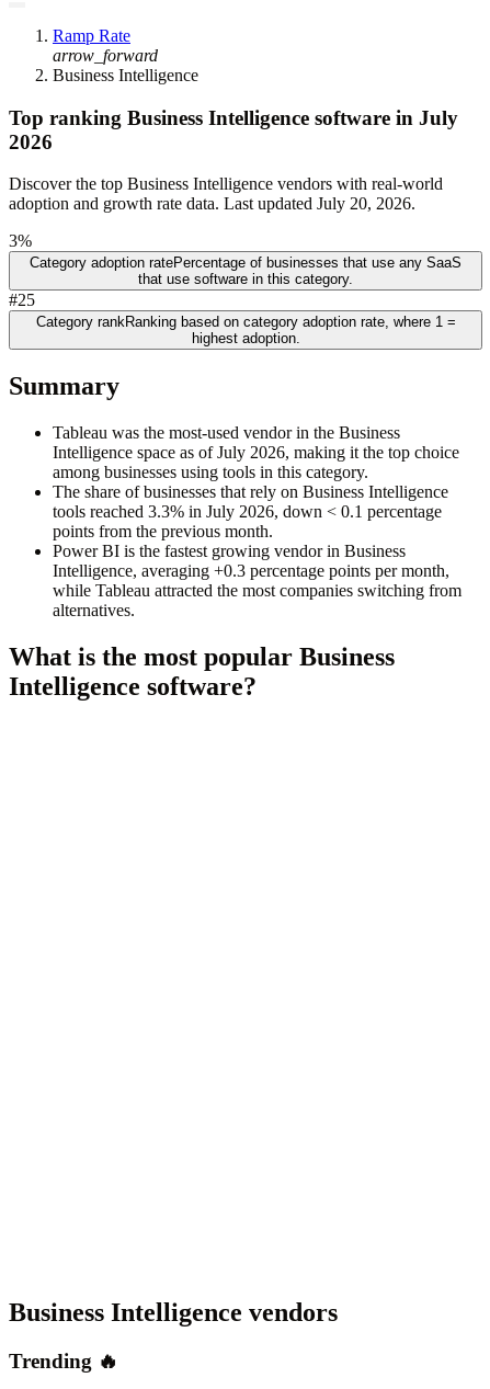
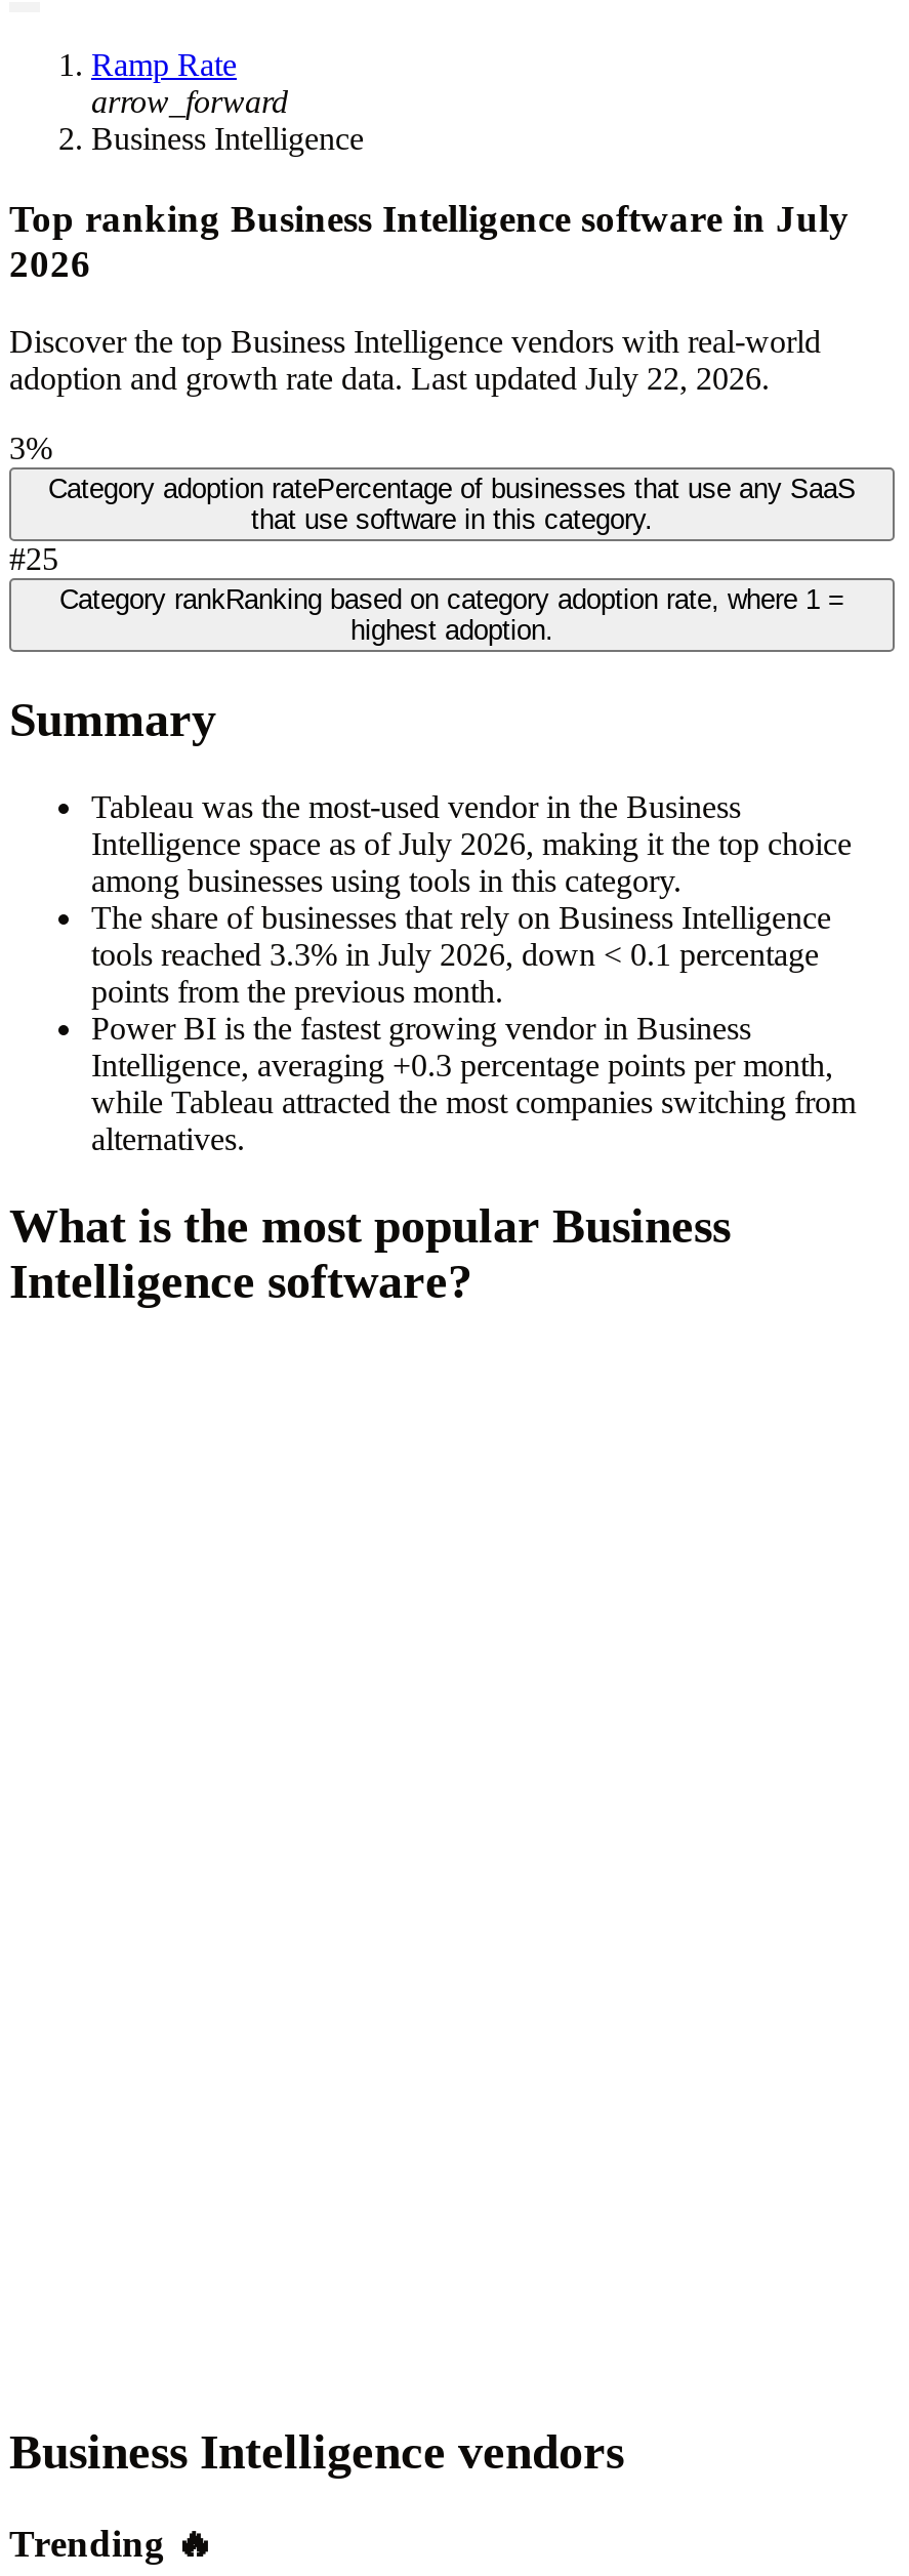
- adoption and growth rate data. Last updated July 20, 2026.
+ adoption and growth rate data. Last updated July 22, 2026.
